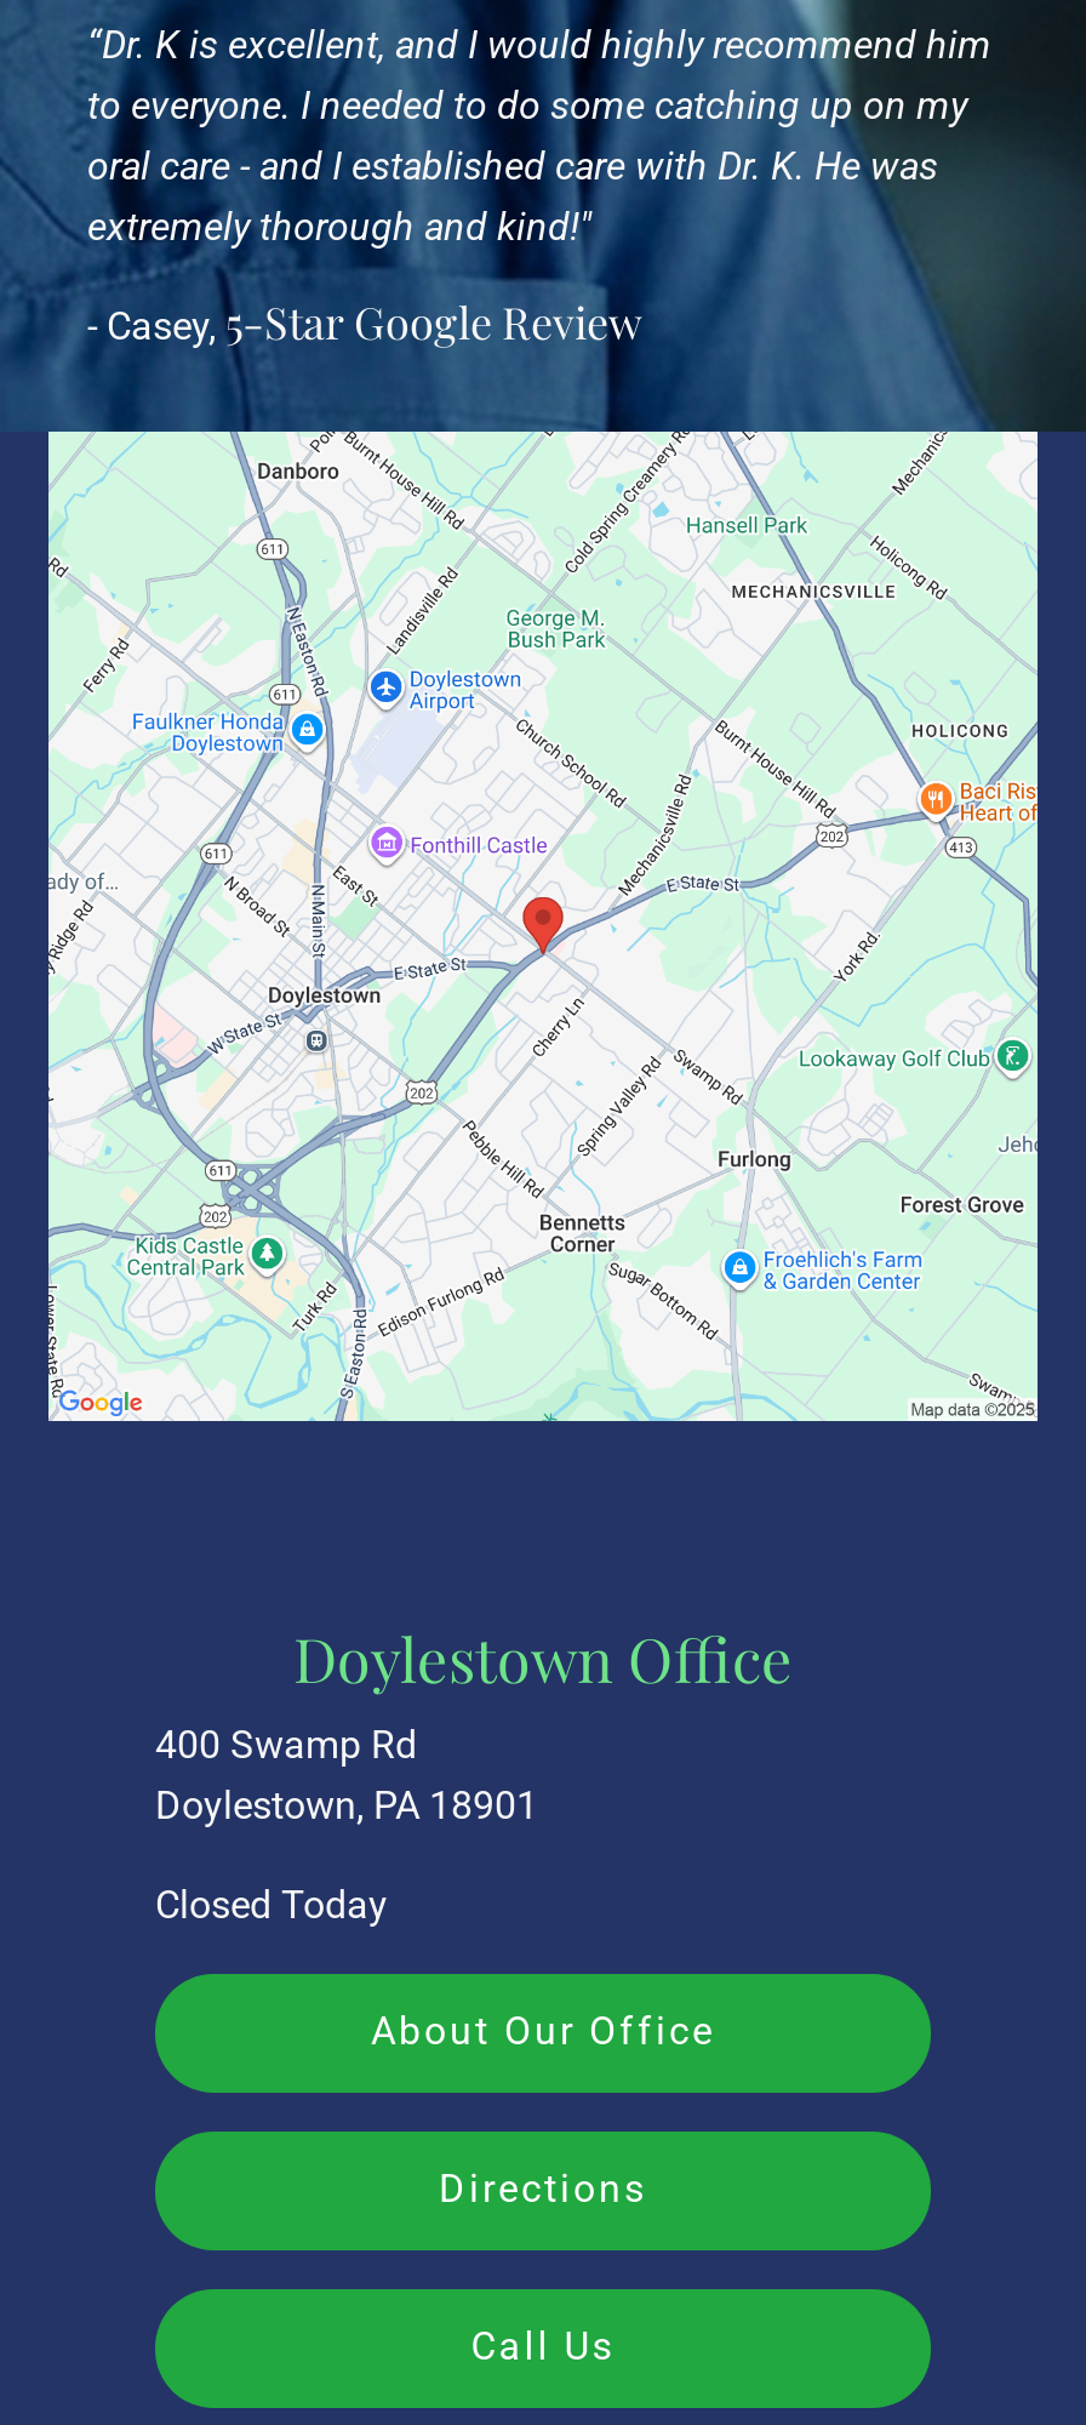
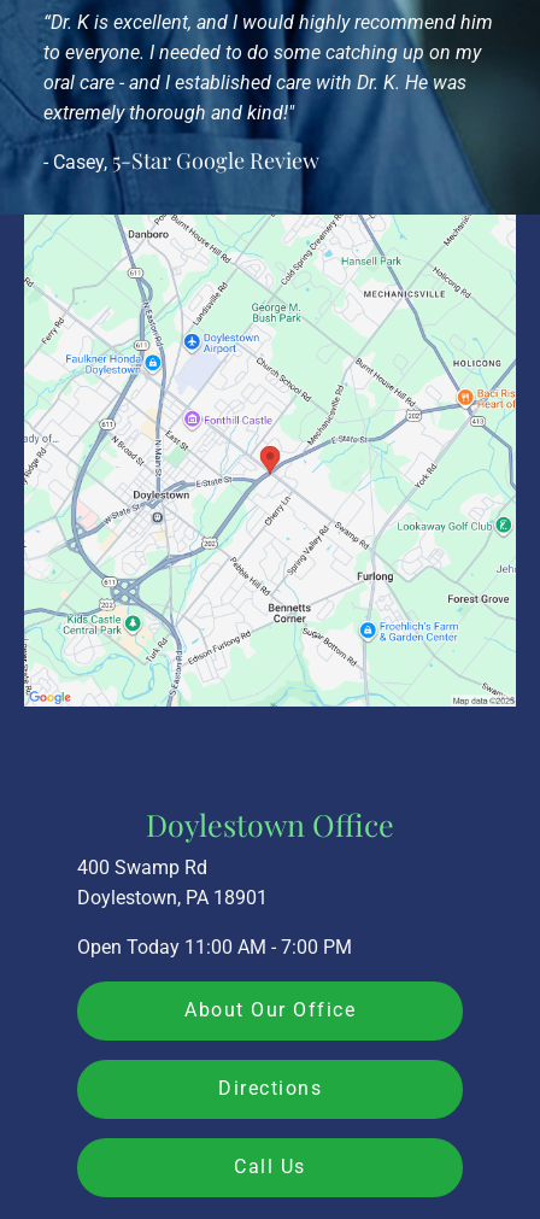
- Closed Today
+ Open Today 11:00 AM - 7:00 PM
